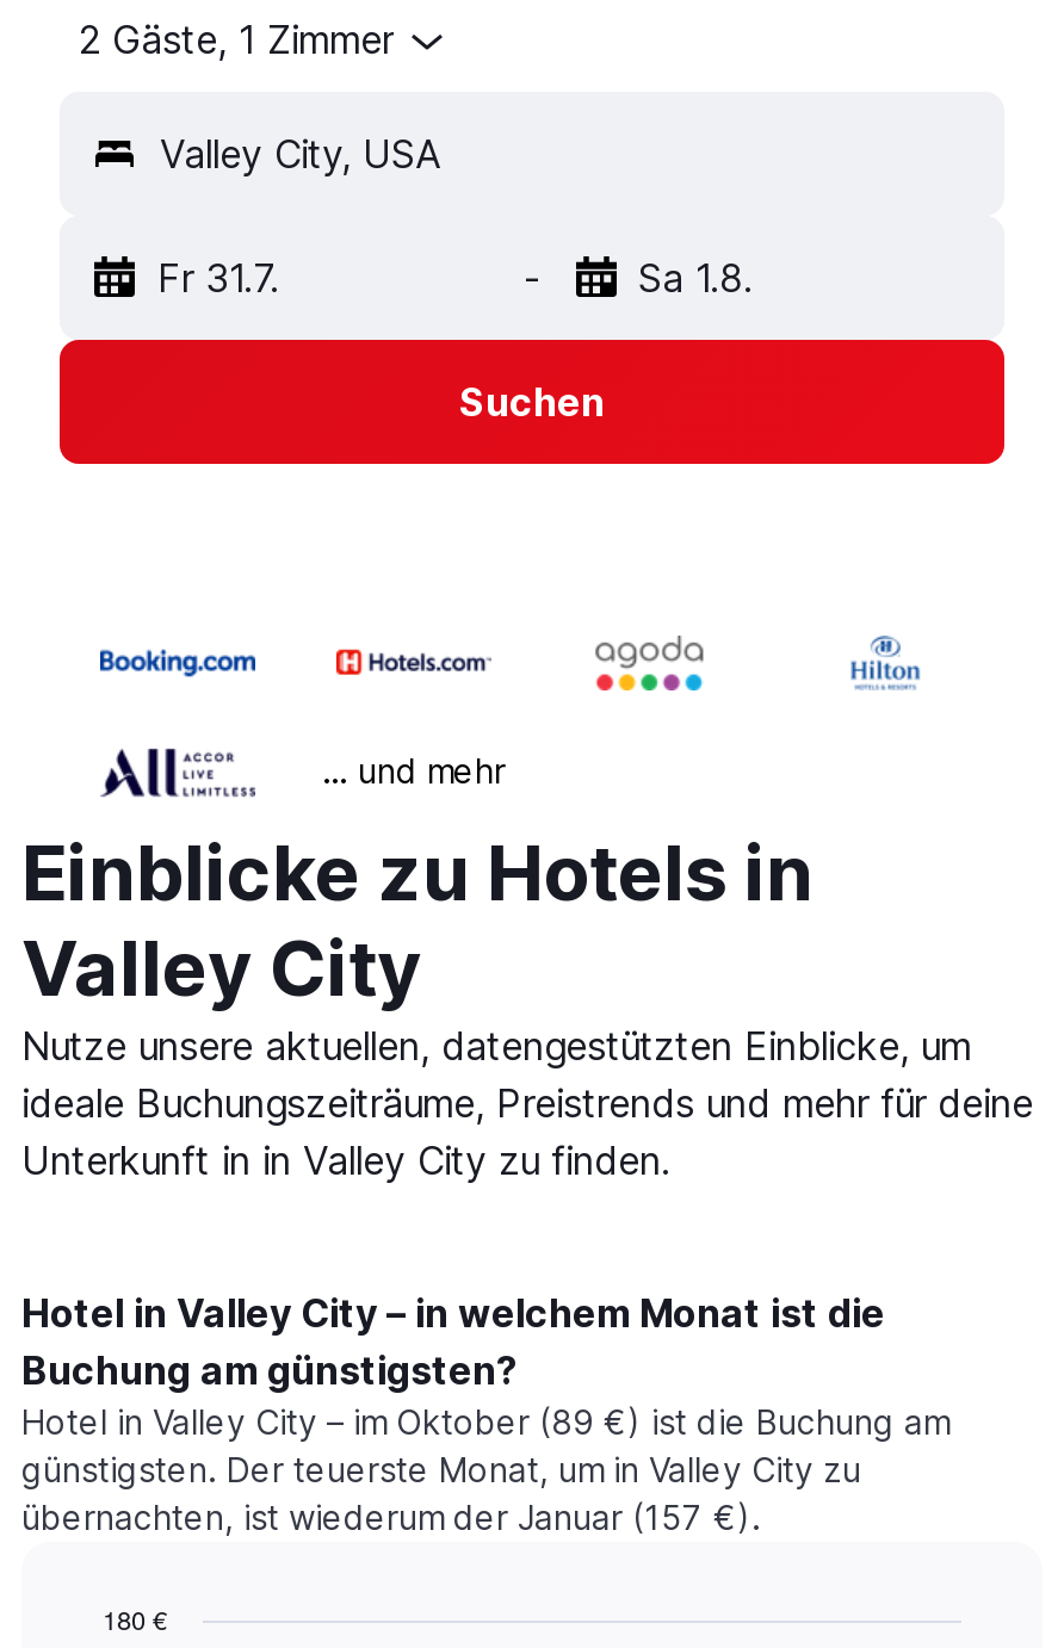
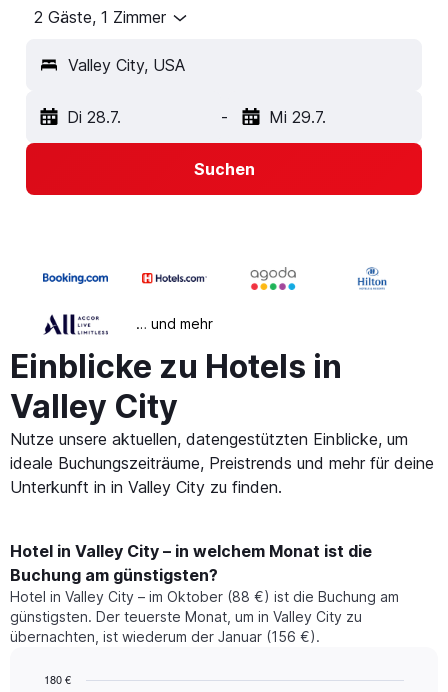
- Fr 31.7.
+ Di 28.7.

- Sa 1.8.
+ Mi 29.7.

- Hotel in Valley City – im Oktober (89 €) ist die Buchung am
+ Hotel in Valley City – im Oktober (88 €) ist die Buchung am

- übernachten, ist wiederum der Januar (157 €).
+ übernachten, ist wiederum der Januar (156 €).
